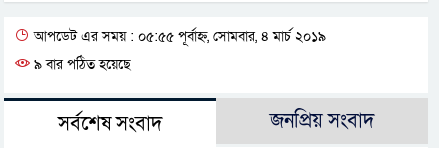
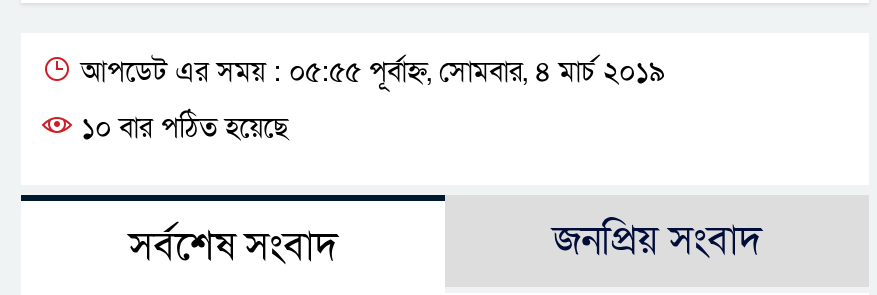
- ৯ বার পঠিত হয়েছে
+ ১০ বার পঠিত হয়েছে
